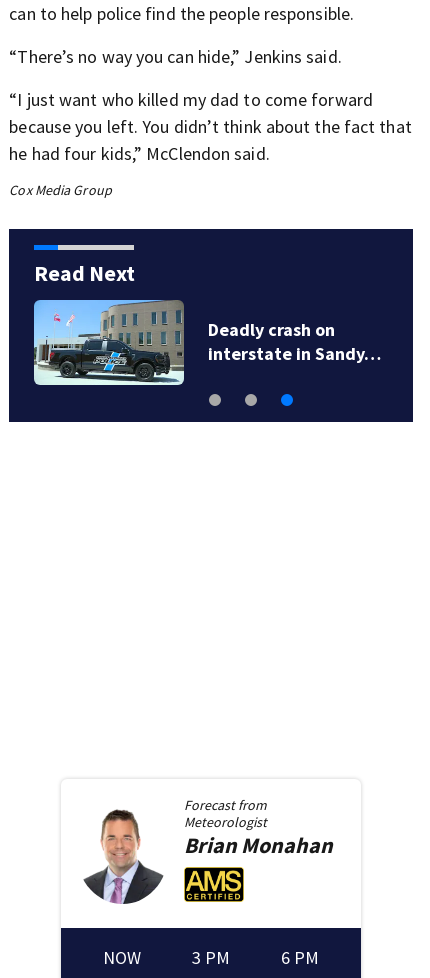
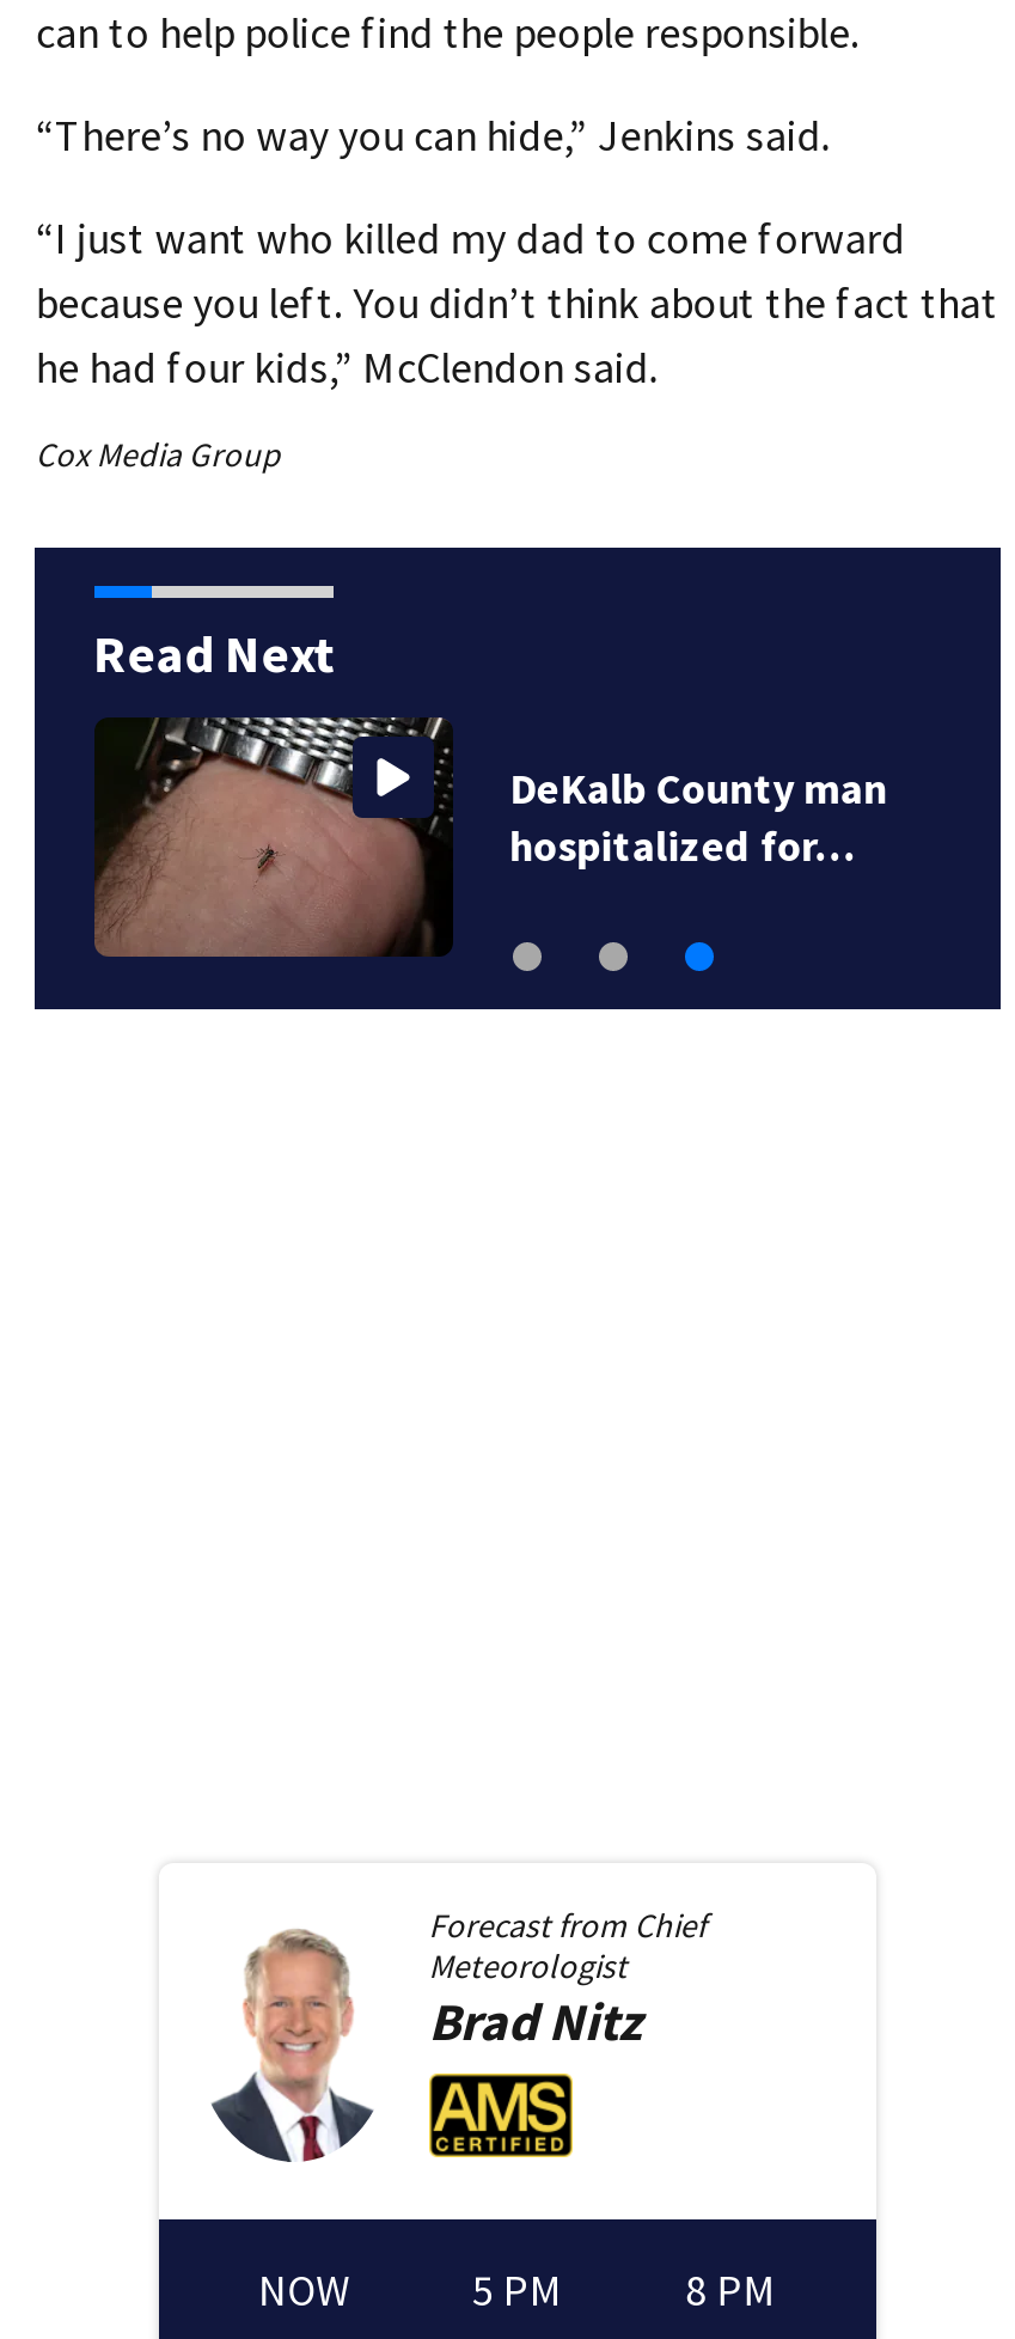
- [image]
- Deadly crash on
- interstate in Sandy…
+ [image]
+ DeKalb County man
+ hospitalized for…

- [image]
- Forecast from
+ [image]
+ Forecast from Chief

- Brian Monahan
+ Brad Nitz

- [image]
+ [image]

- 3 PM
+ 5 PM

- 6 PM
+ 8 PM
